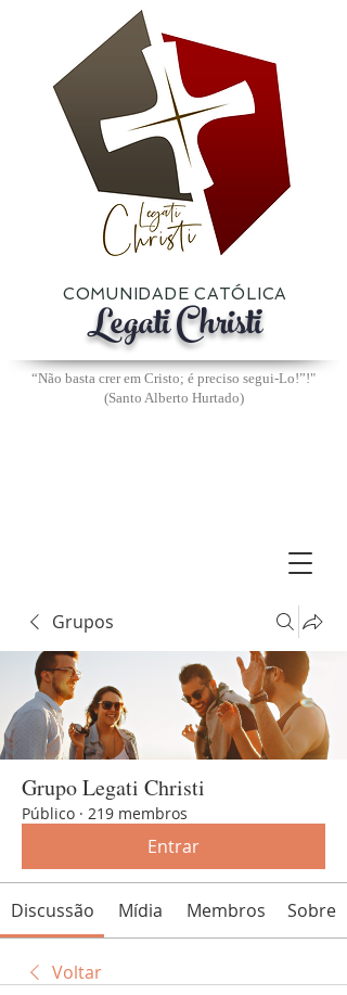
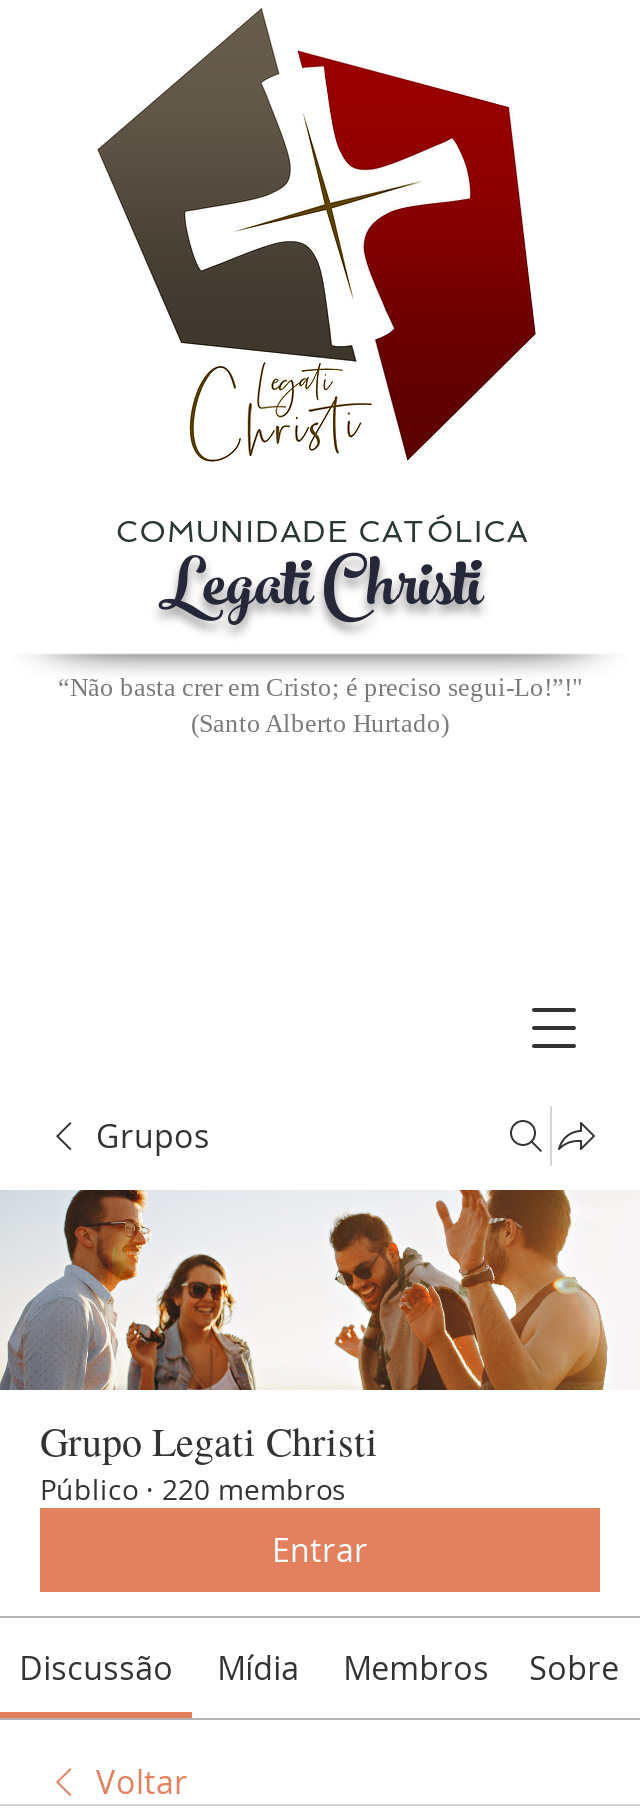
- Público · 219 membros
+ Público · 220 membros
